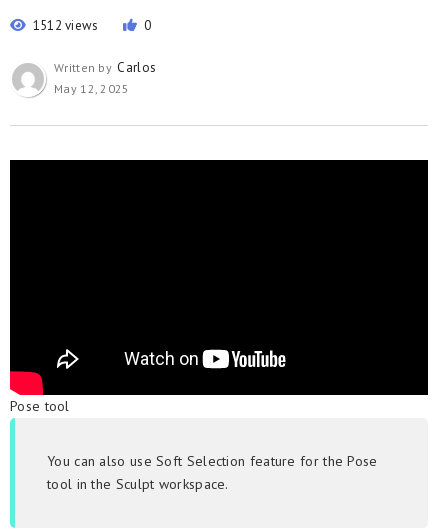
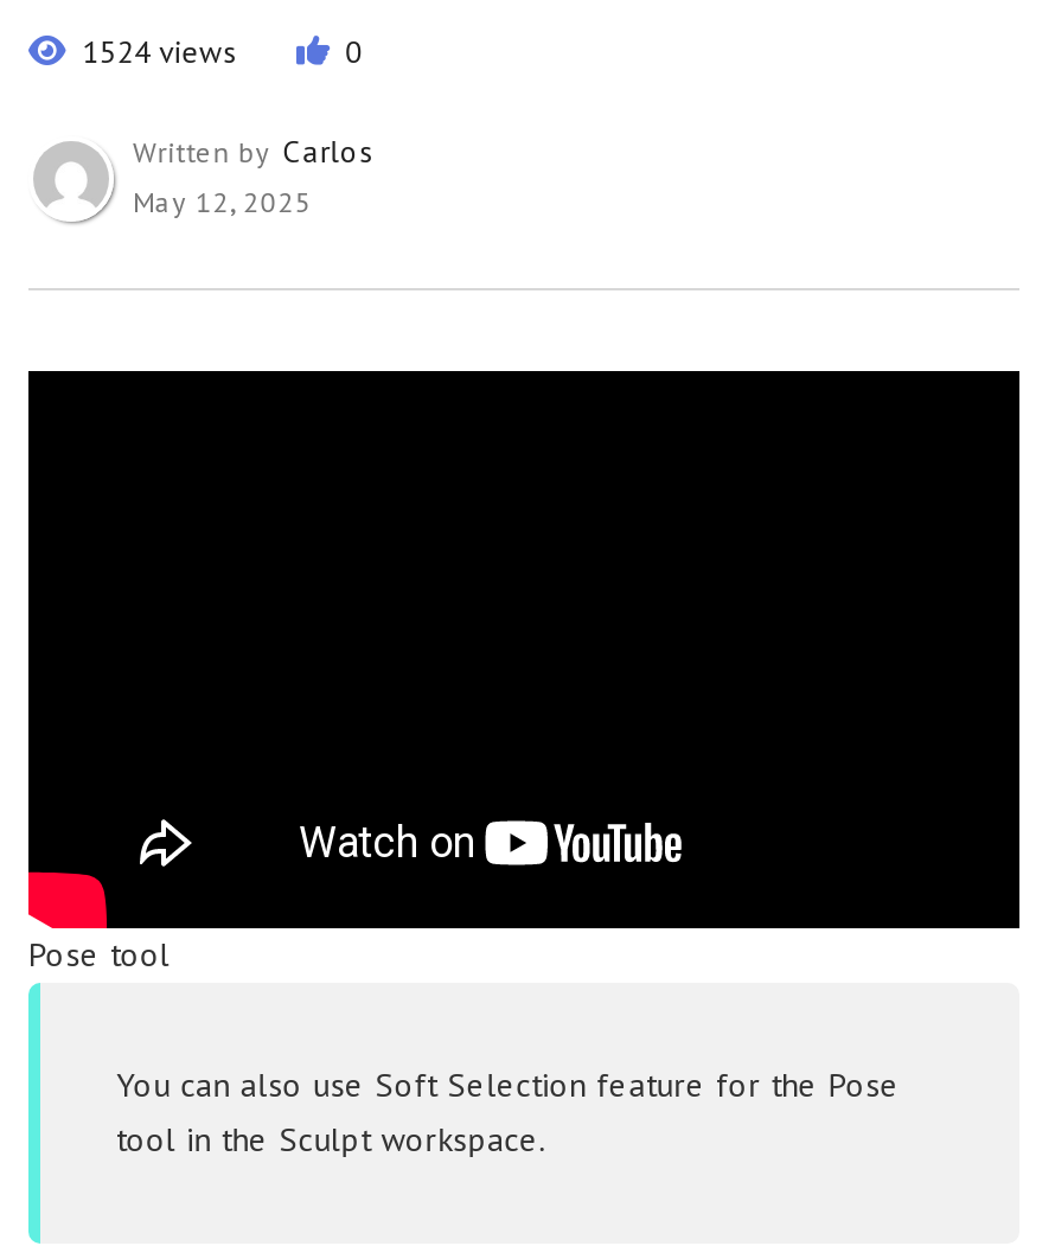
- 1512 views
+ 1524 views
